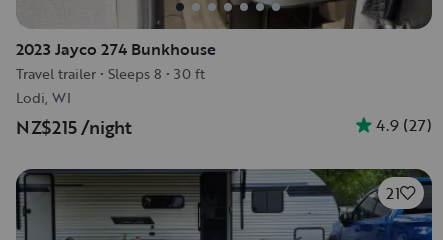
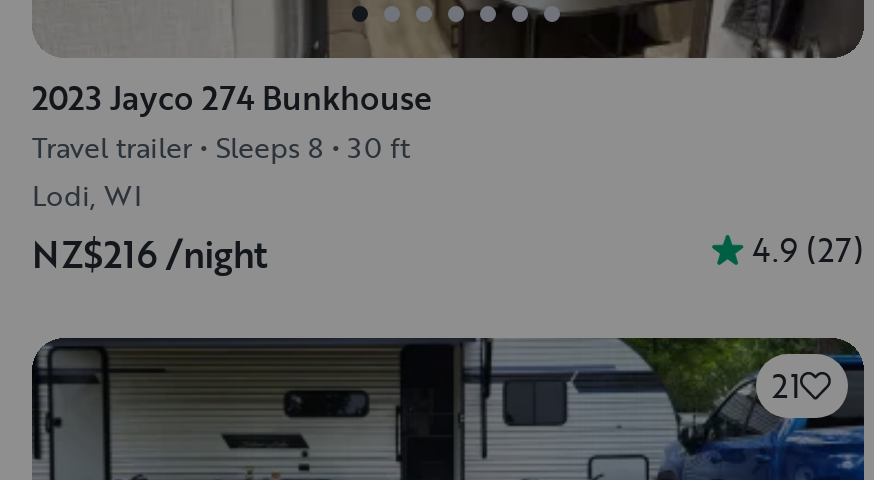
- NZ$215 /night
+ NZ$216 /night
